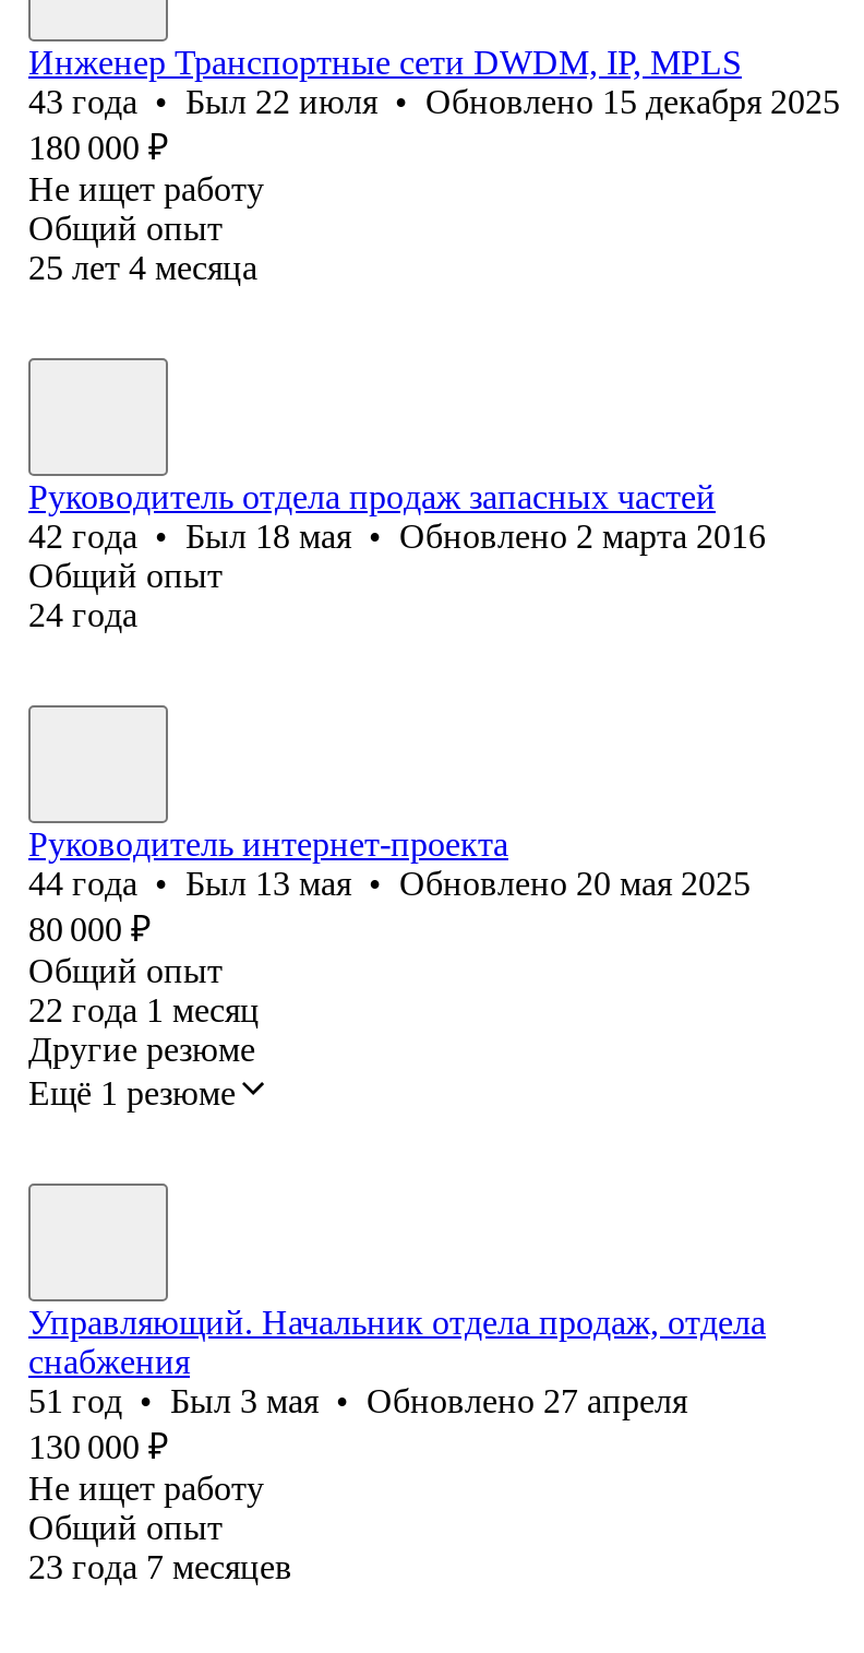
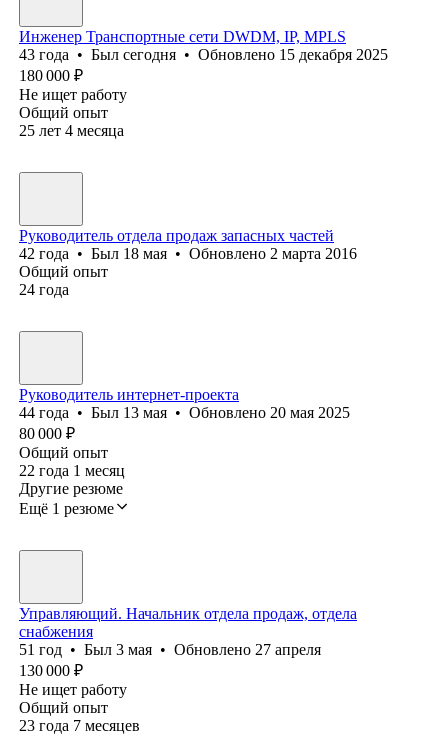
- 43 года • Был 22 июля • Обновлено 15 декабря 2025
+ 43 года • Был сегодня • Обновлено 15 декабря 2025
